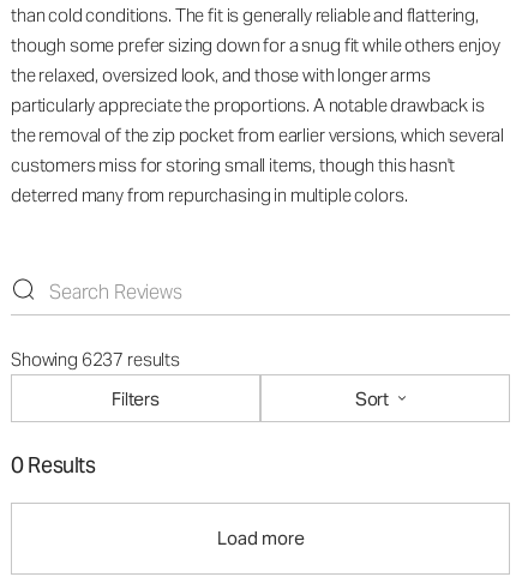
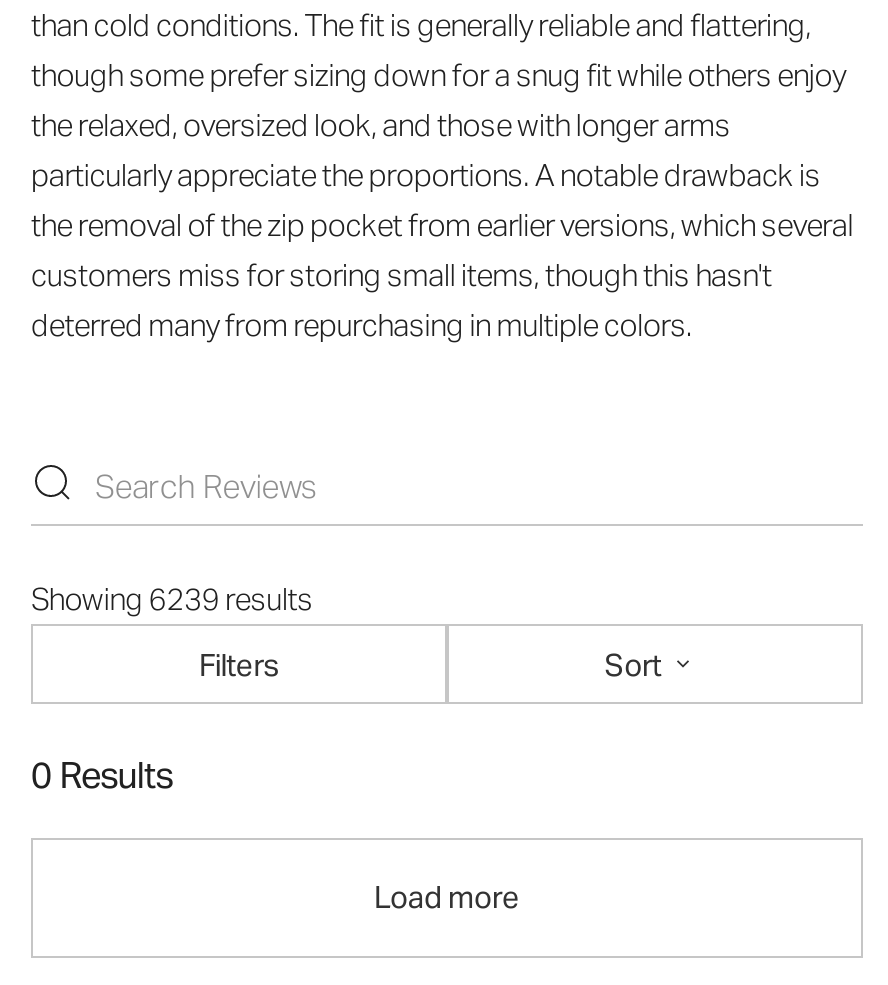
- Showing 6237 results
+ Showing 6239 results
